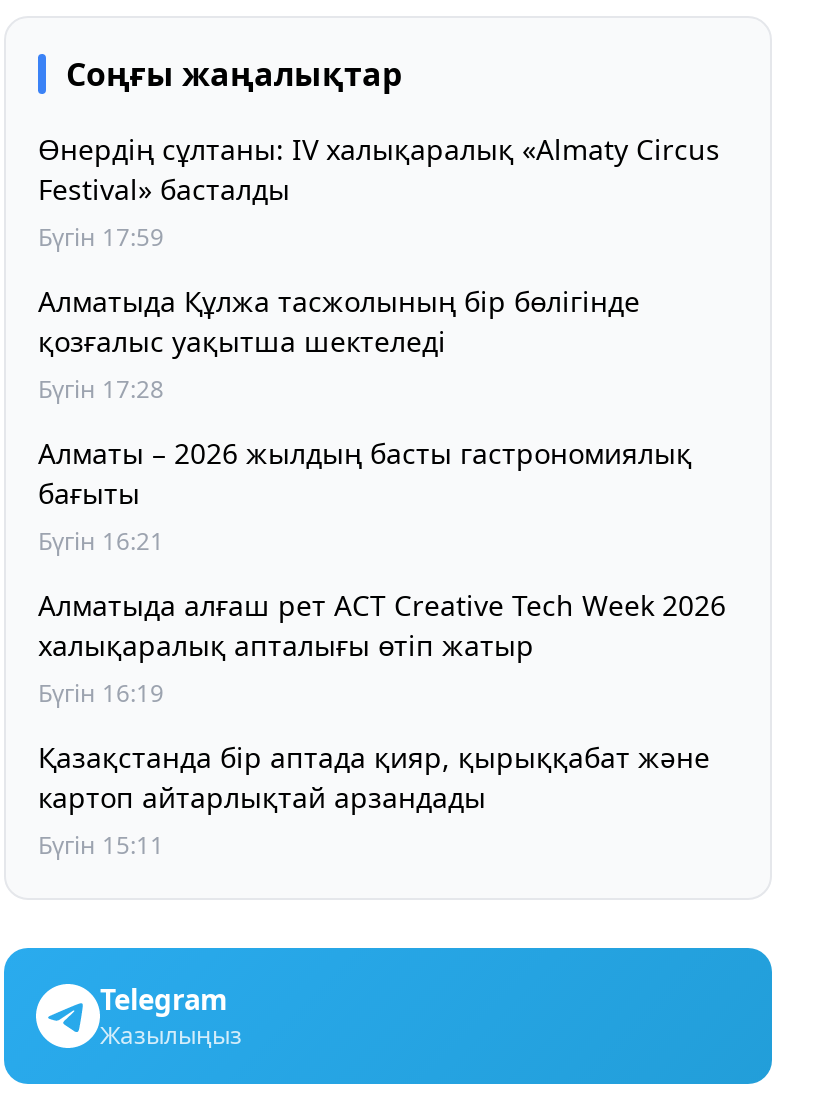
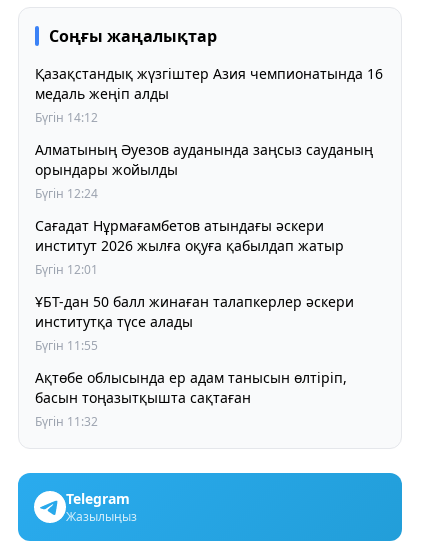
- Өнердің сұлтаны: IV халықаралық «Almaty Circus
- Festival» басталды
- Бүгін 17:59
+ Қазақстандық жүзгіштер Азия чемпионатында 16
+ медаль жеңіп алды
+ Бүгін 14:12

- Алматыда Құлжа тасжолының бір бөлігінде
- қозғалыс уақытша шектеледі
- Бүгін 17:28
+ Алматының Әуезов ауданында заңсыз сауданың
+ орындары жойылды
+ Бүгін 12:24

- Алматы – 2026 жылдың басты гастрономиялық
- бағыты
- Бүгін 16:21
+ Сағадат Нұрмағамбетов атындағы әскери
+ институт 2026 жылға оқуға қабылдап жатыр
+ Бүгін 12:01

- Алматыда алғаш рет ACT Creative Tech Week 2026
- халықаралық апталығы өтіп жатыр
- Бүгін 16:19
+ ҰБТ-дан 50 балл жинаған талапкерлер әскери
+ институтқа түсе алады
+ Бүгін 11:55

- Қазақстанда бір аптада қияр, қырыққабат және
- картоп айтарлықтай арзандады
- Бүгін 15:11
+ Ақтөбе облысында ер адам танысын өлтіріп,
+ басын тоңазытқышта сақтаған
+ Бүгін 11:32
